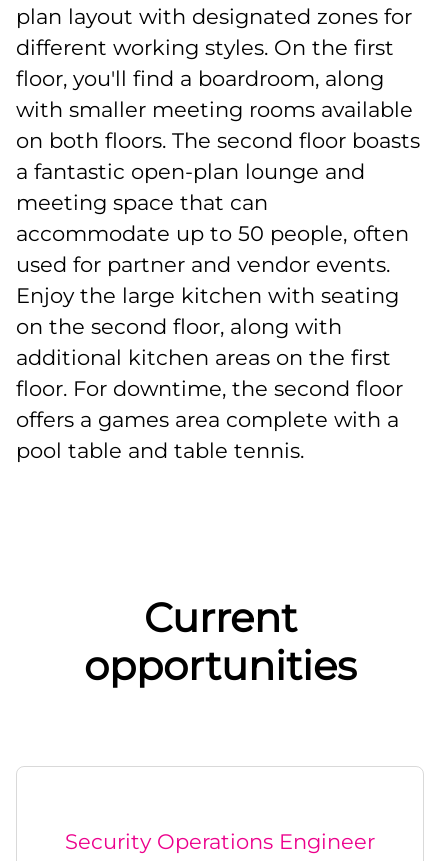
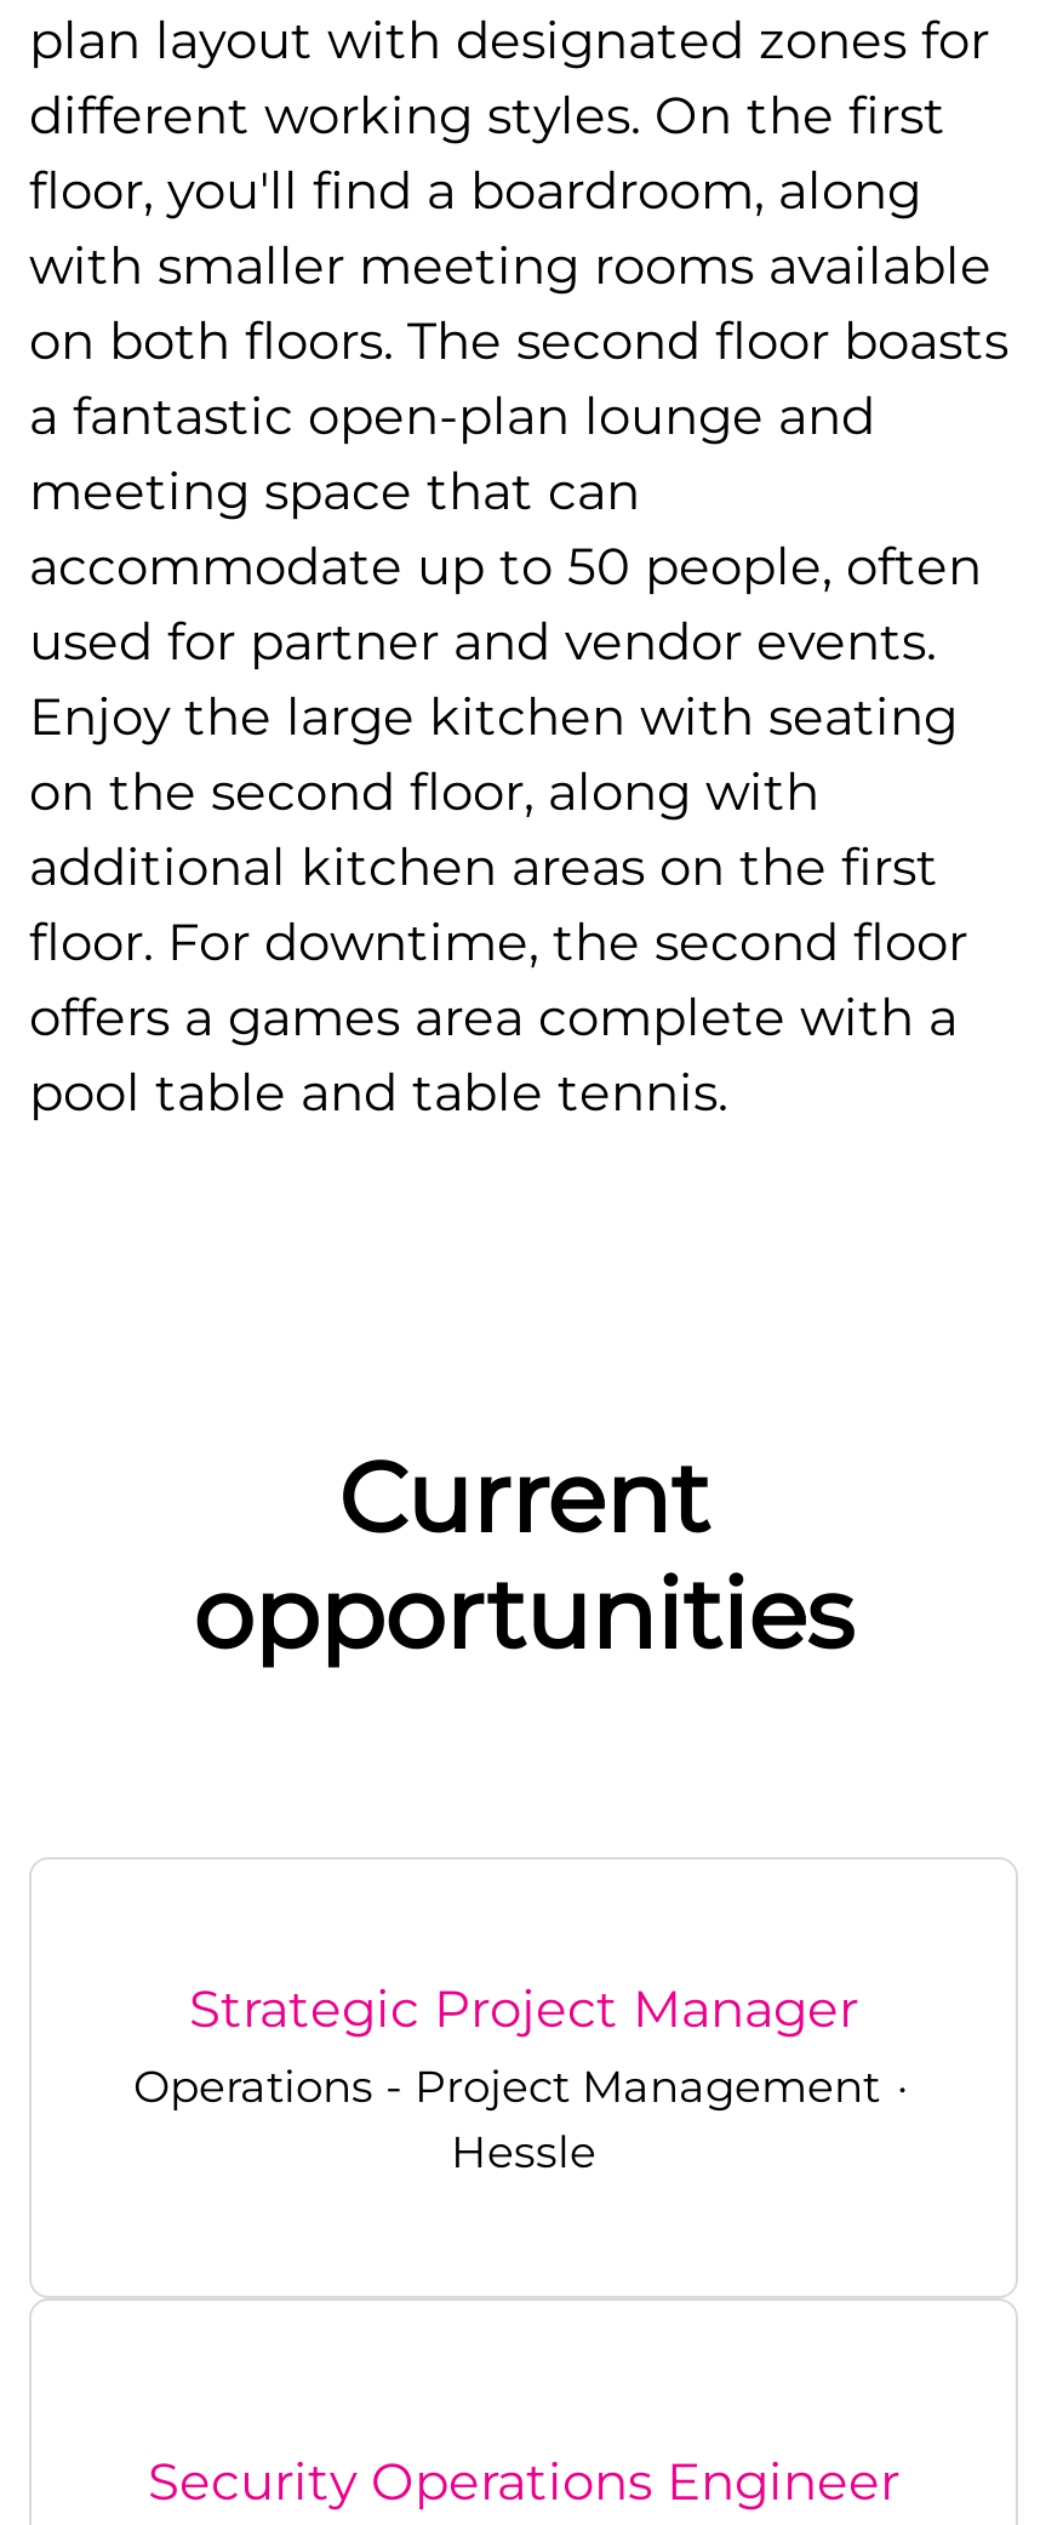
+ Strategic Project Manager
+ Operations - Project Management ·
+ Hessle
